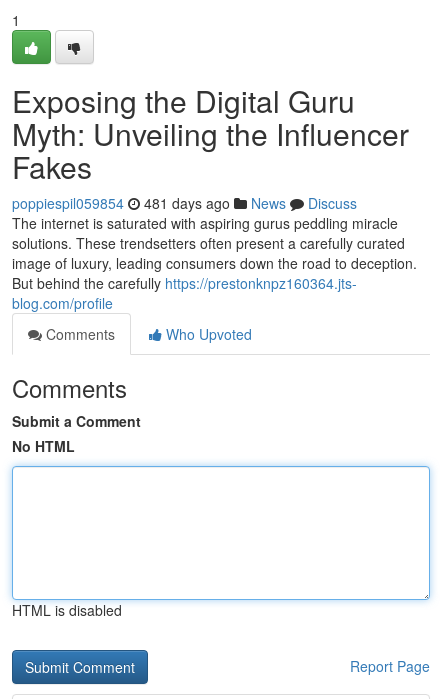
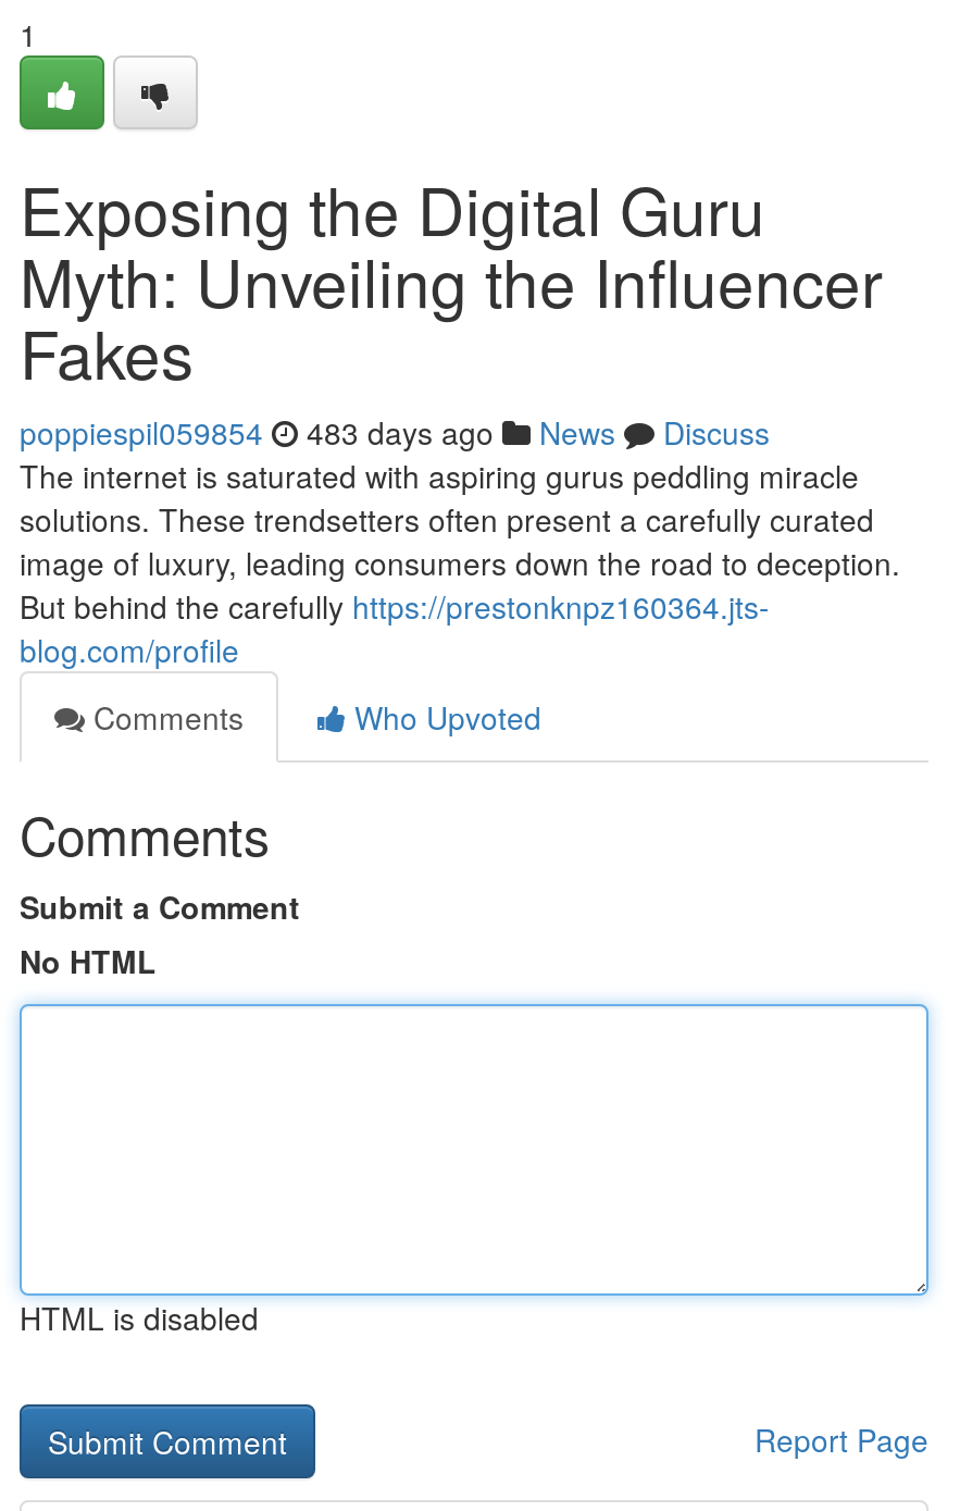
- poppiespil059854 481 days ago News Discuss
+ poppiespil059854 483 days ago News Discuss
